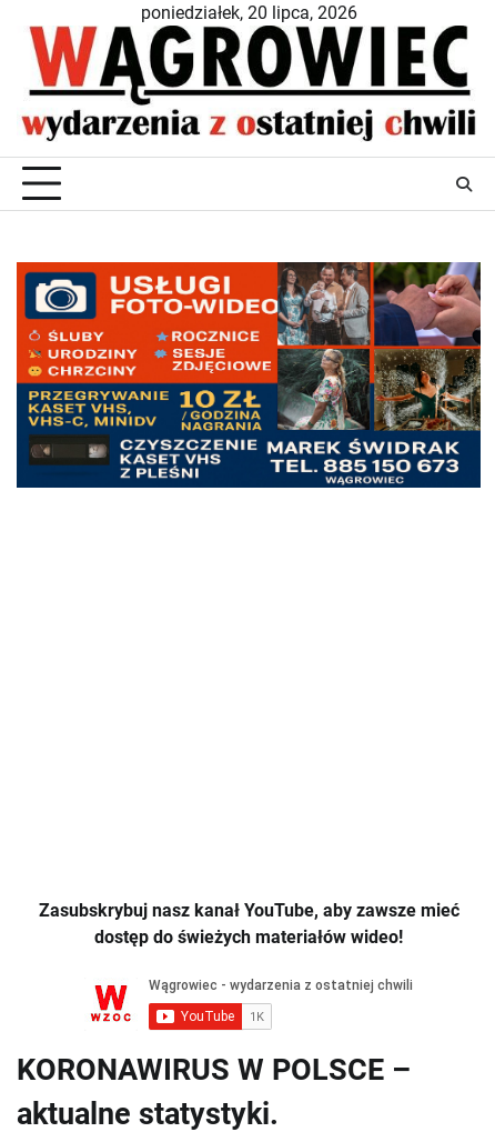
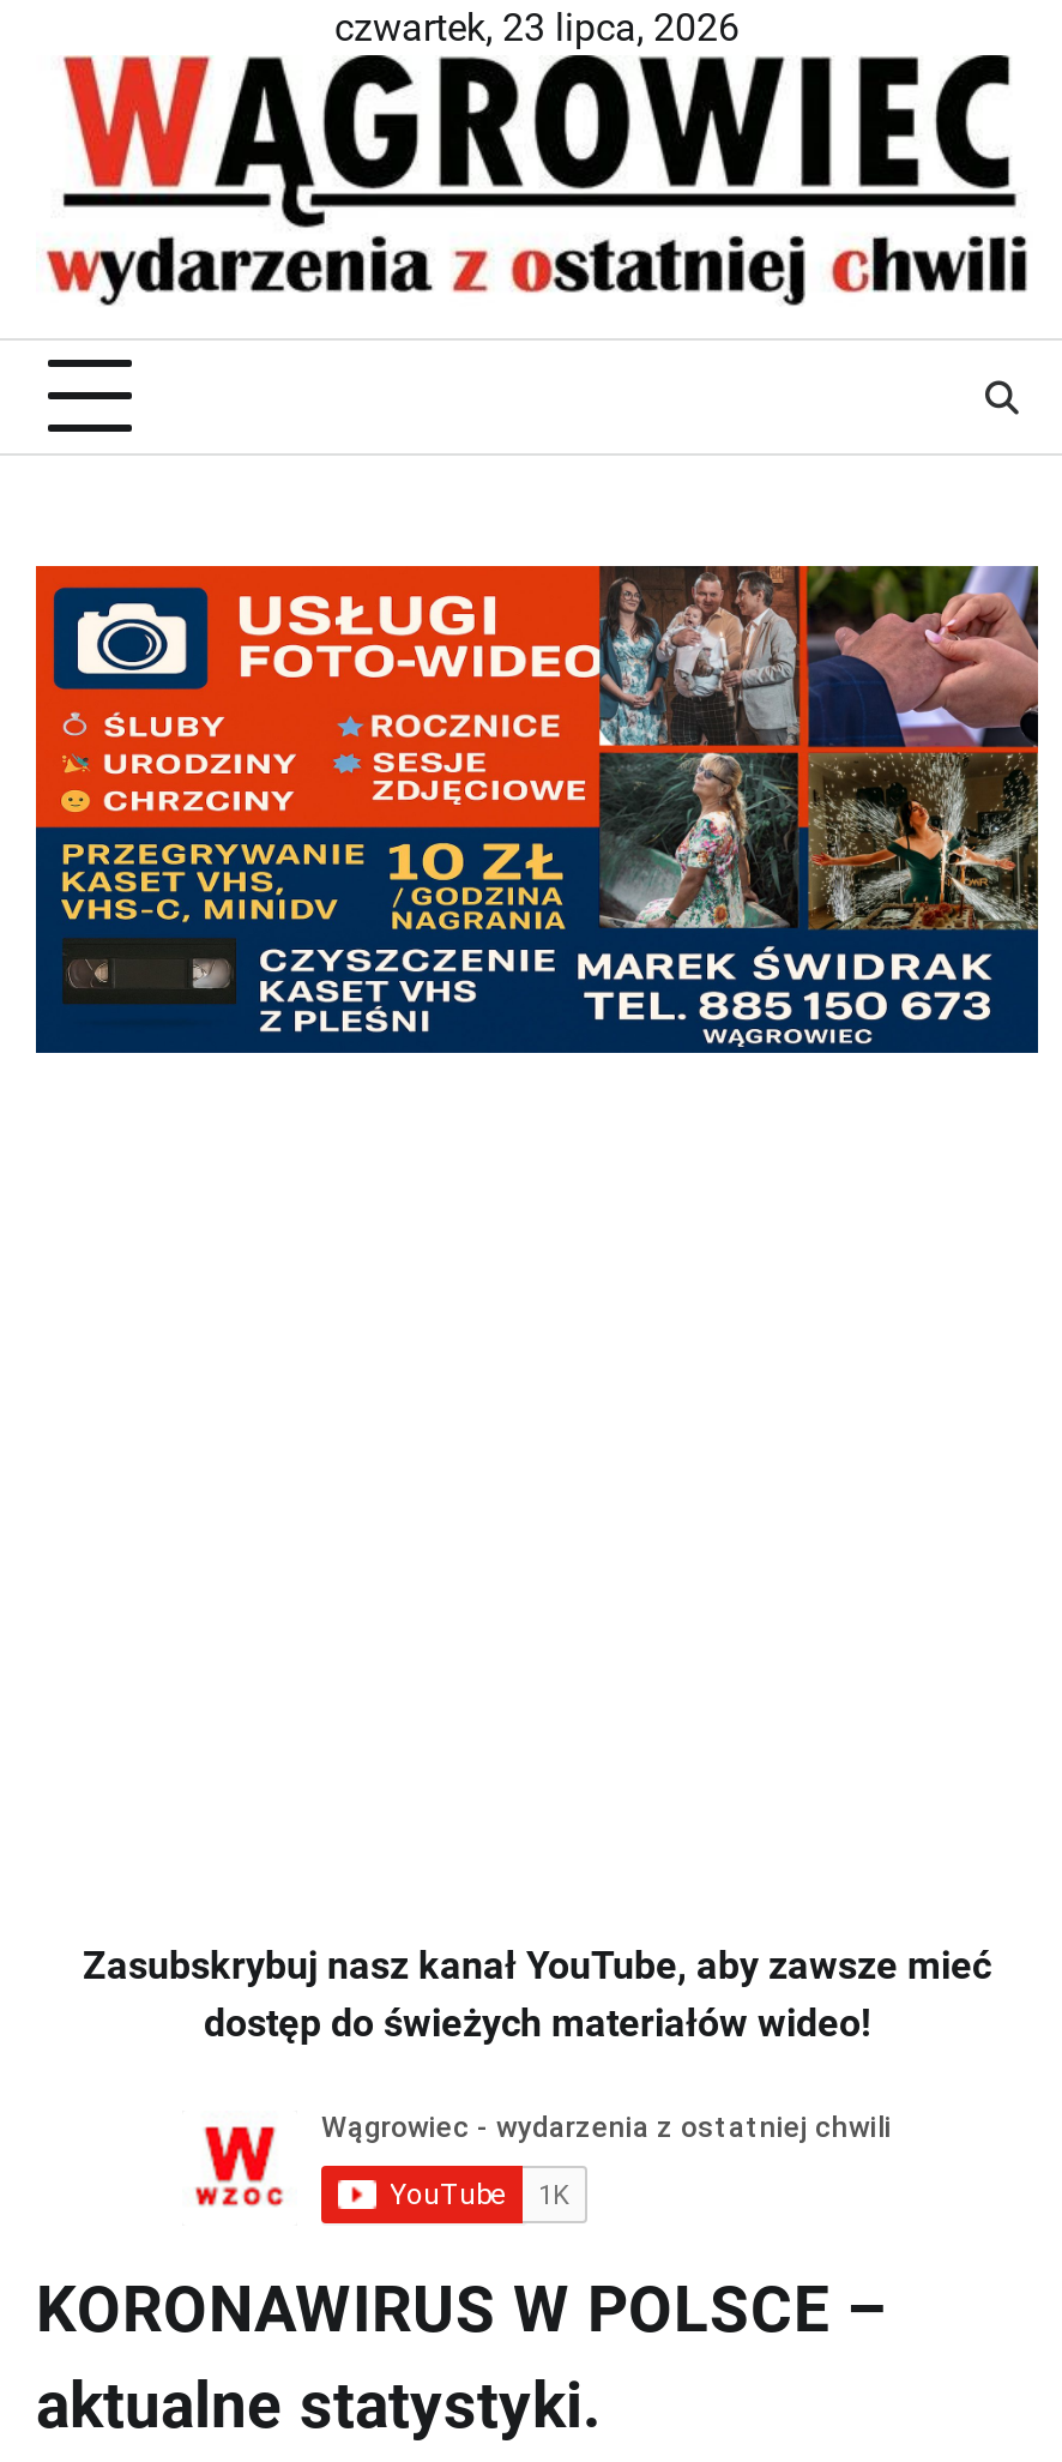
- poniedziałek, 20 lipca, 2026
+ czwartek, 23 lipca, 2026
